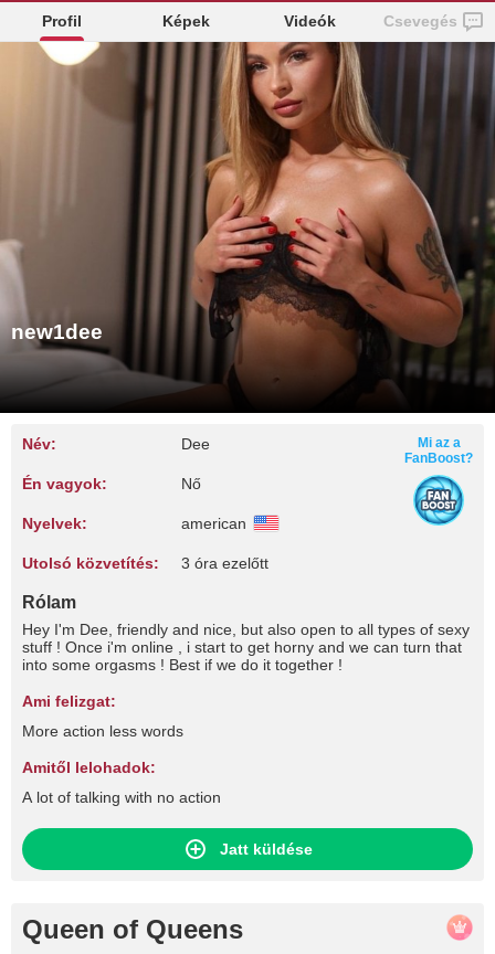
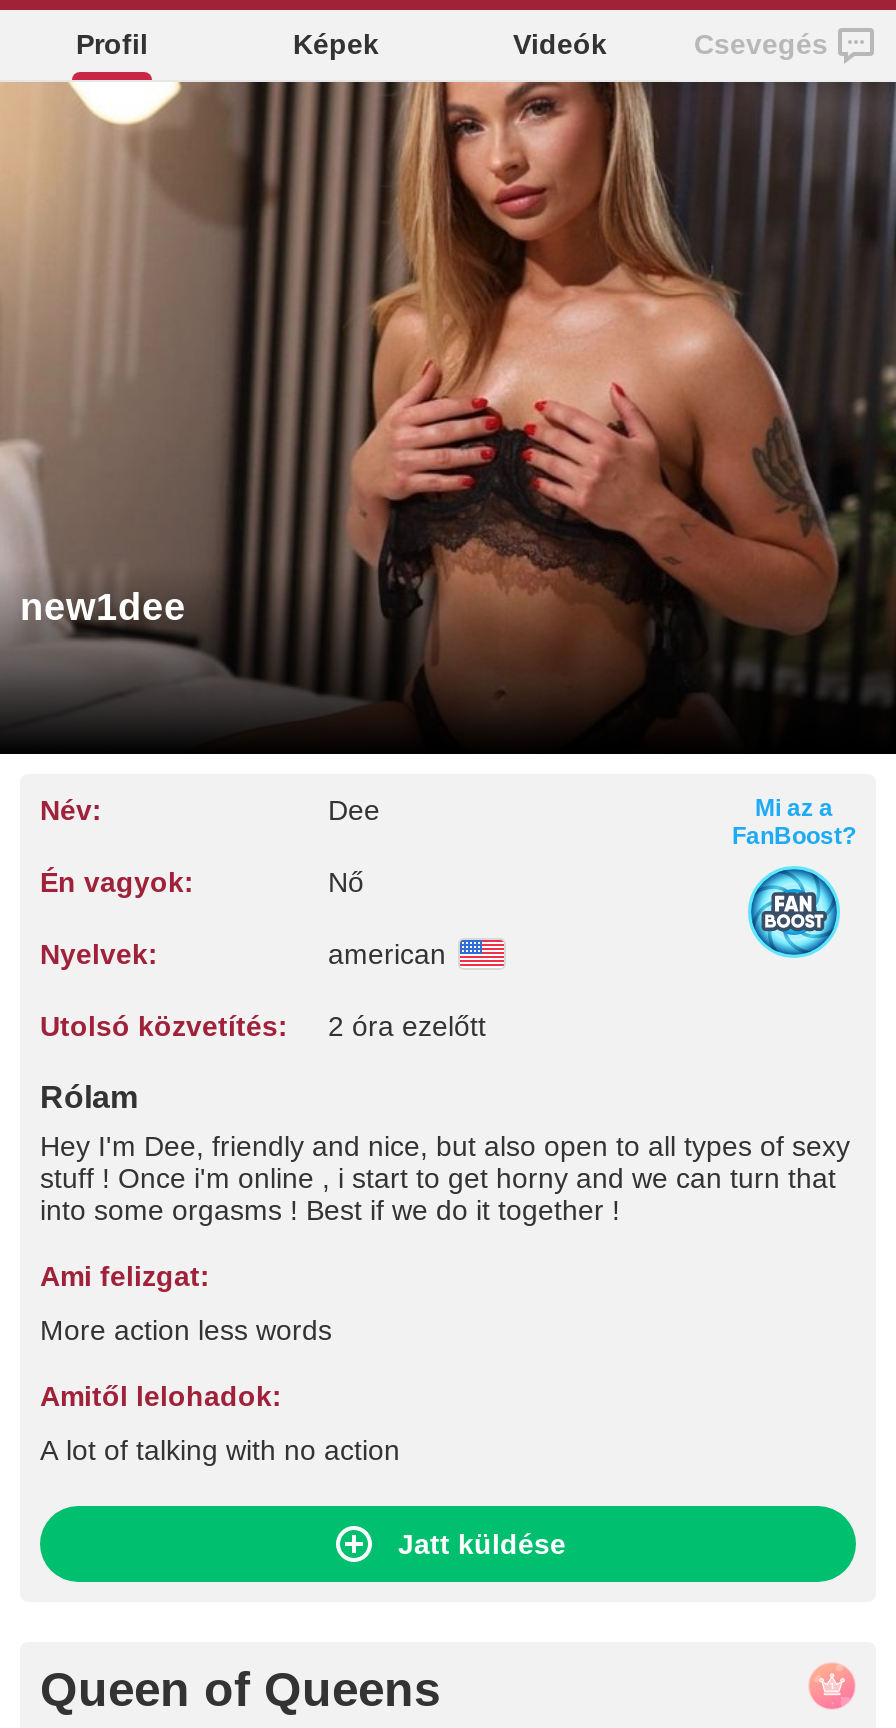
- Utolsó közvetítés: 3 óra ezelőtt
+ Utolsó közvetítés: 2 óra ezelőtt
